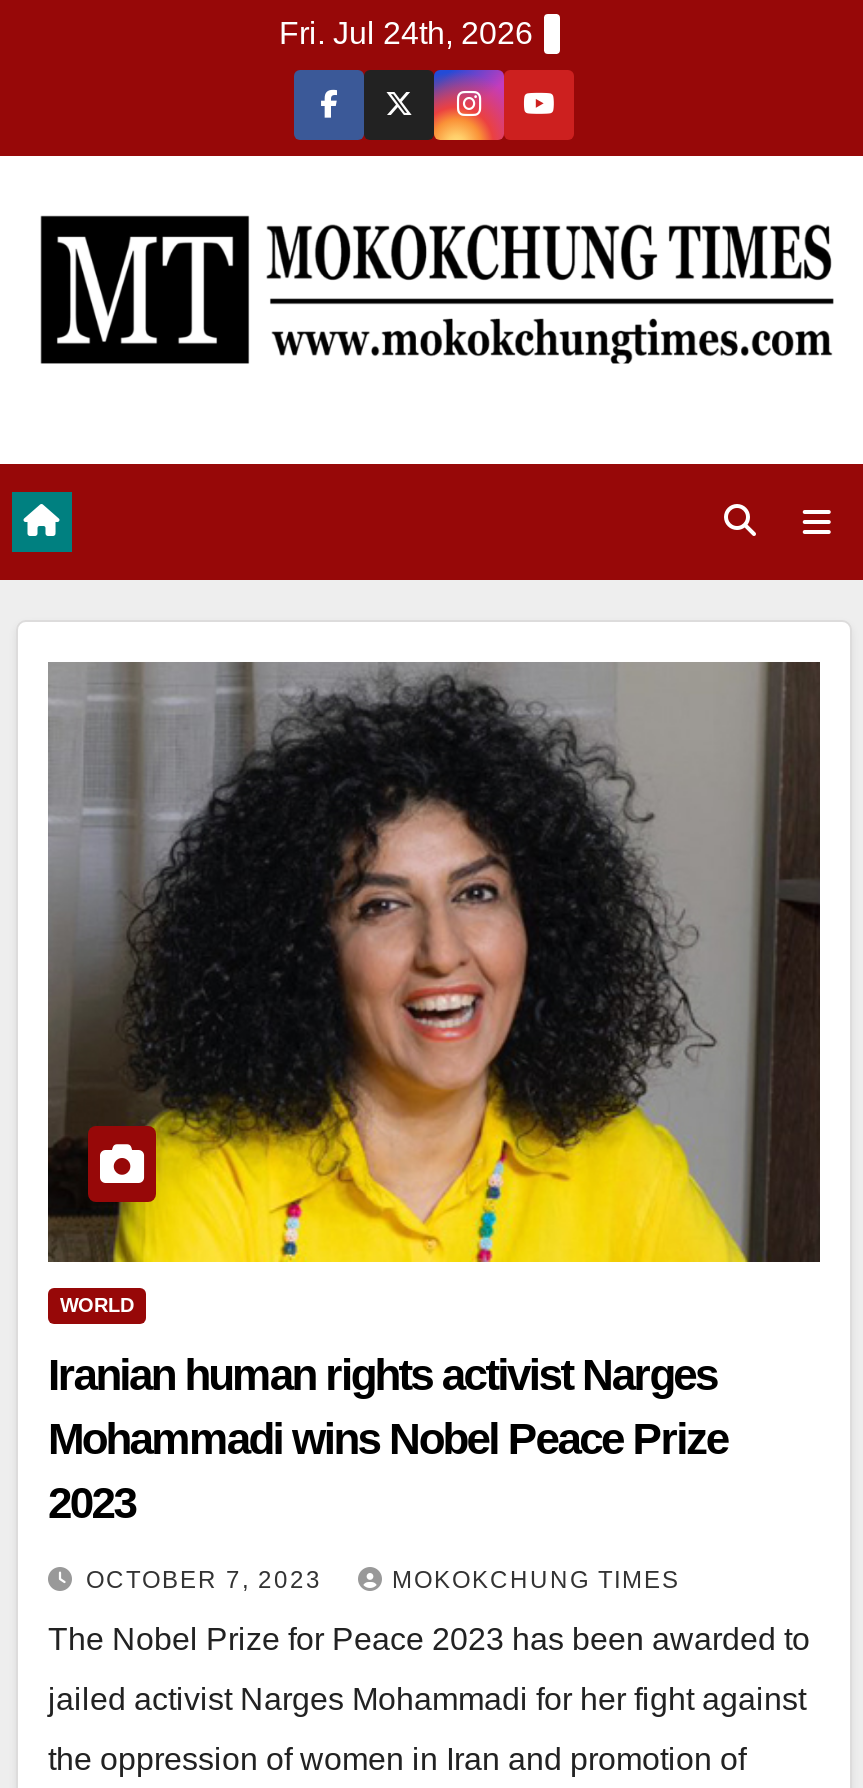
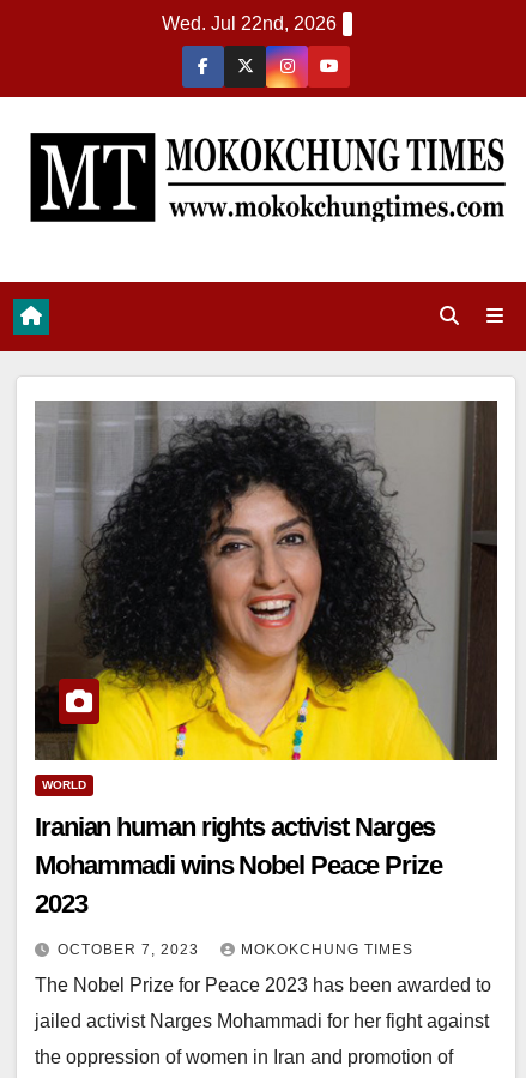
- Fri. Jul 24th, 2026
+ Wed. Jul 22nd, 2026
